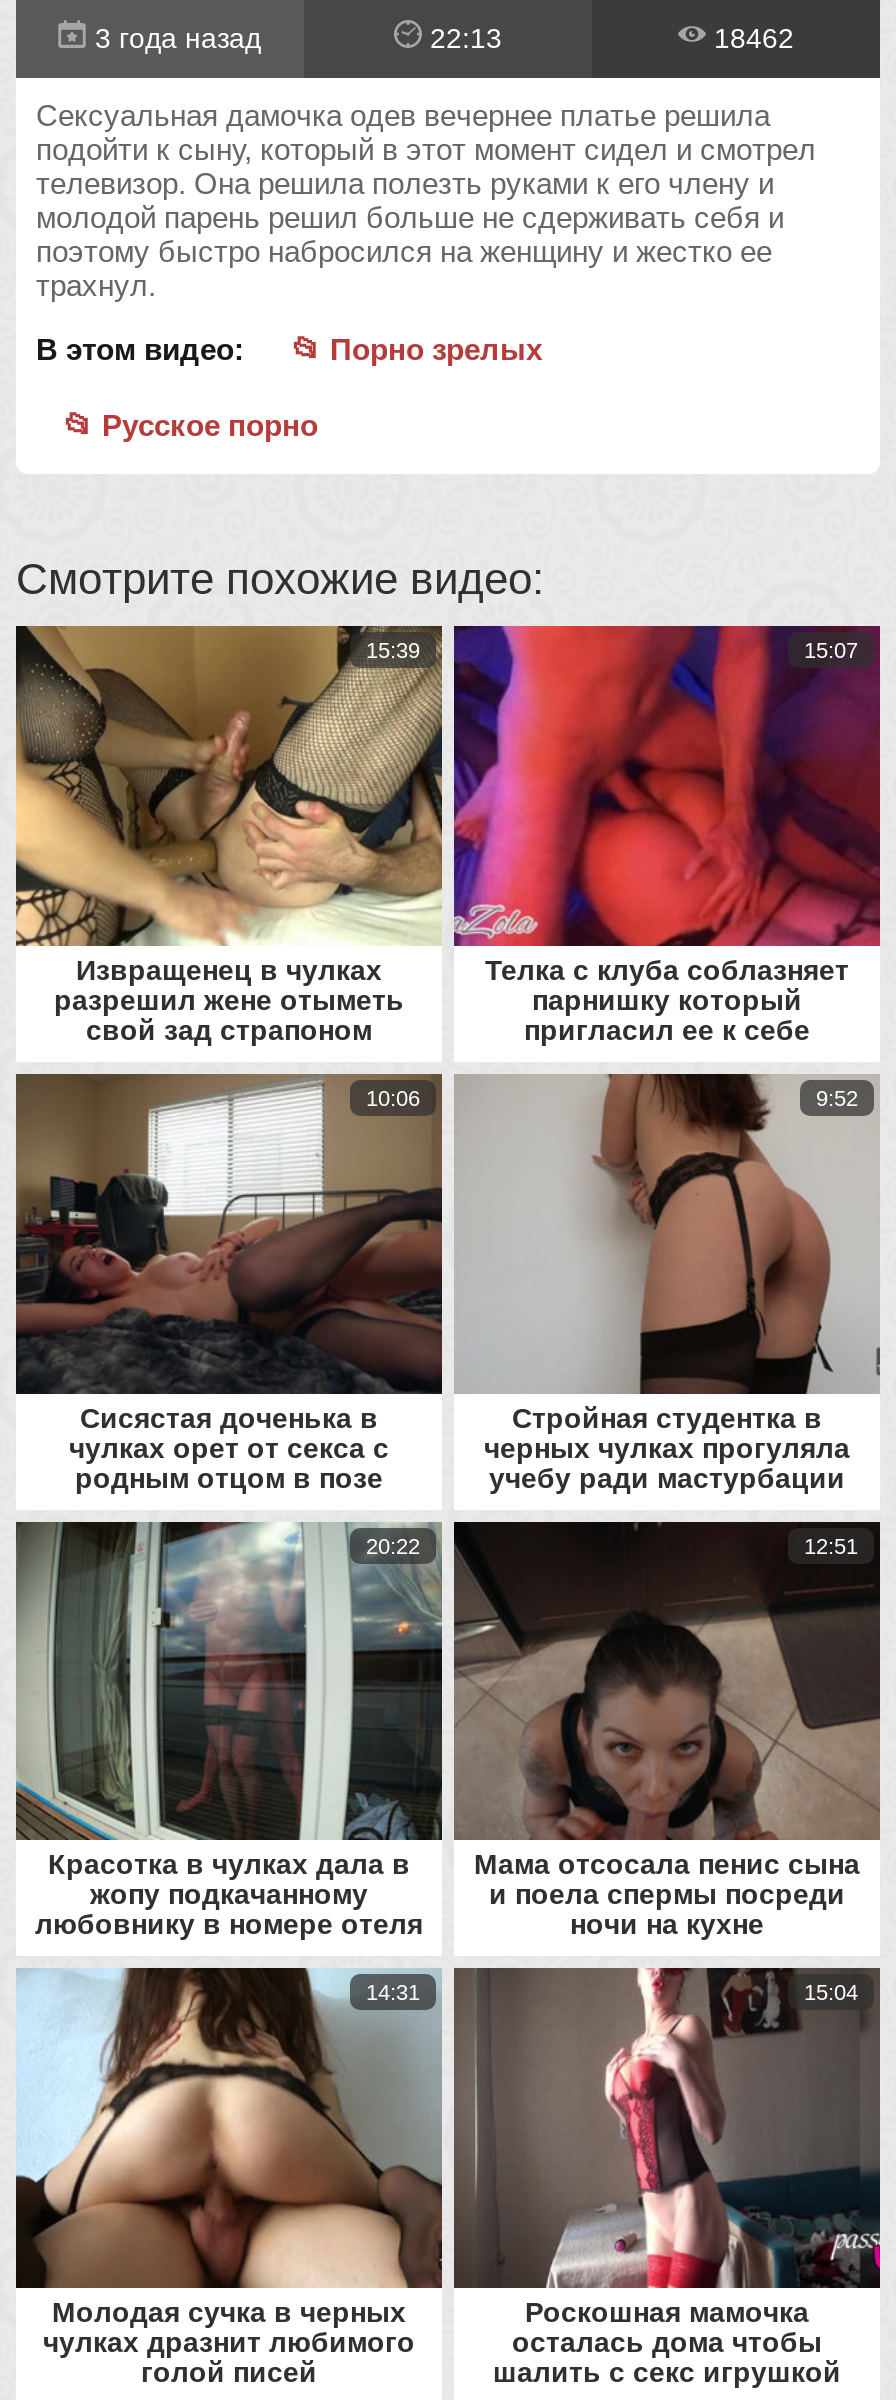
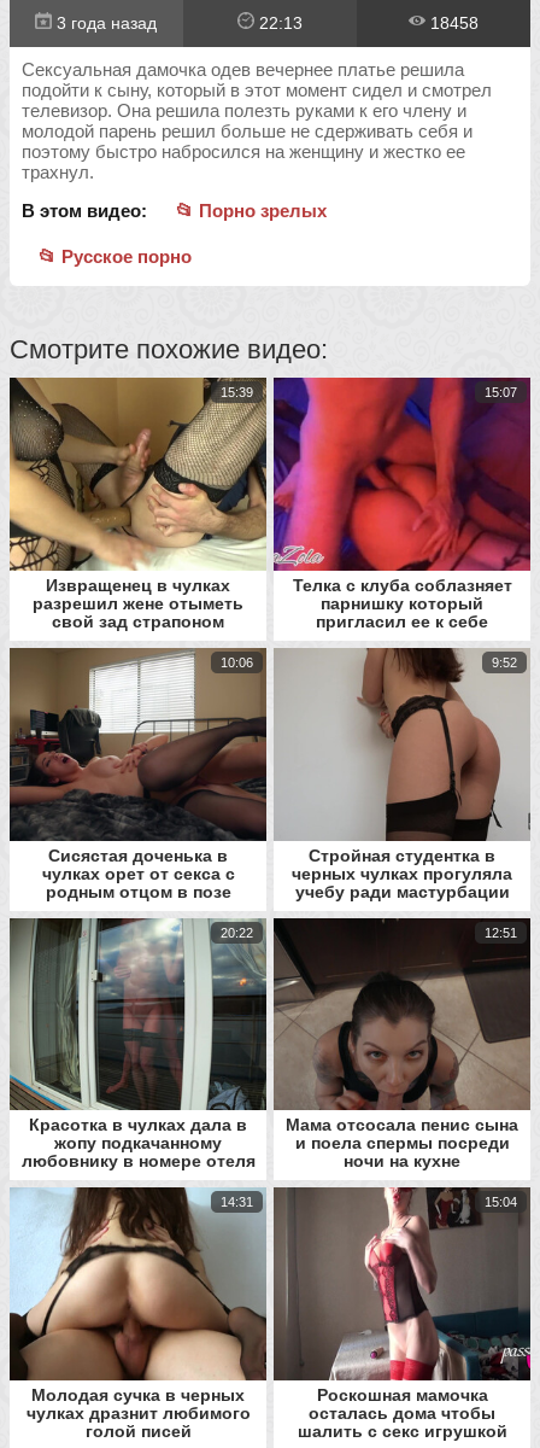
- 18462
+ 18458
